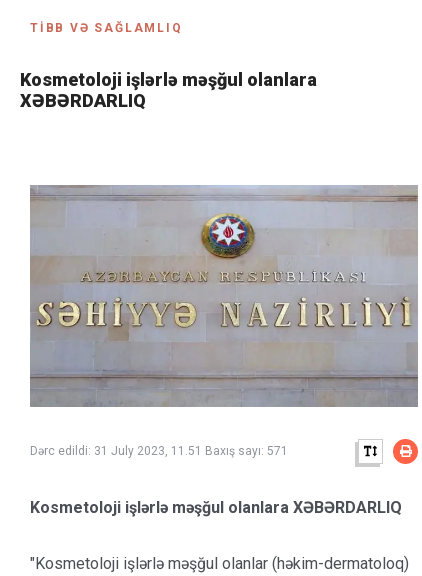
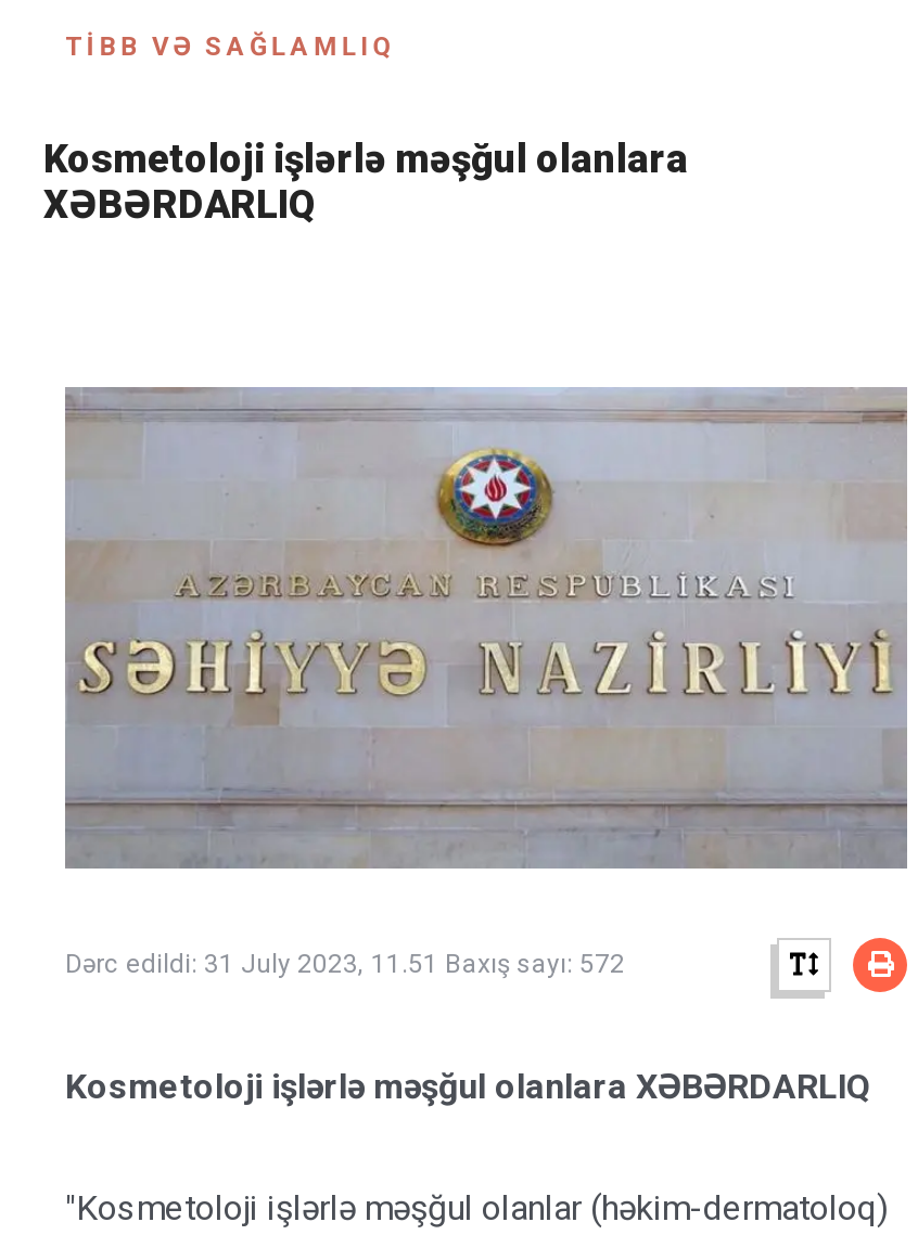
- Dərc edildi: 31 July 2023, 11.51 Baxış sayı: 571
+ Dərc edildi: 31 July 2023, 11.51 Baxış sayı: 572
